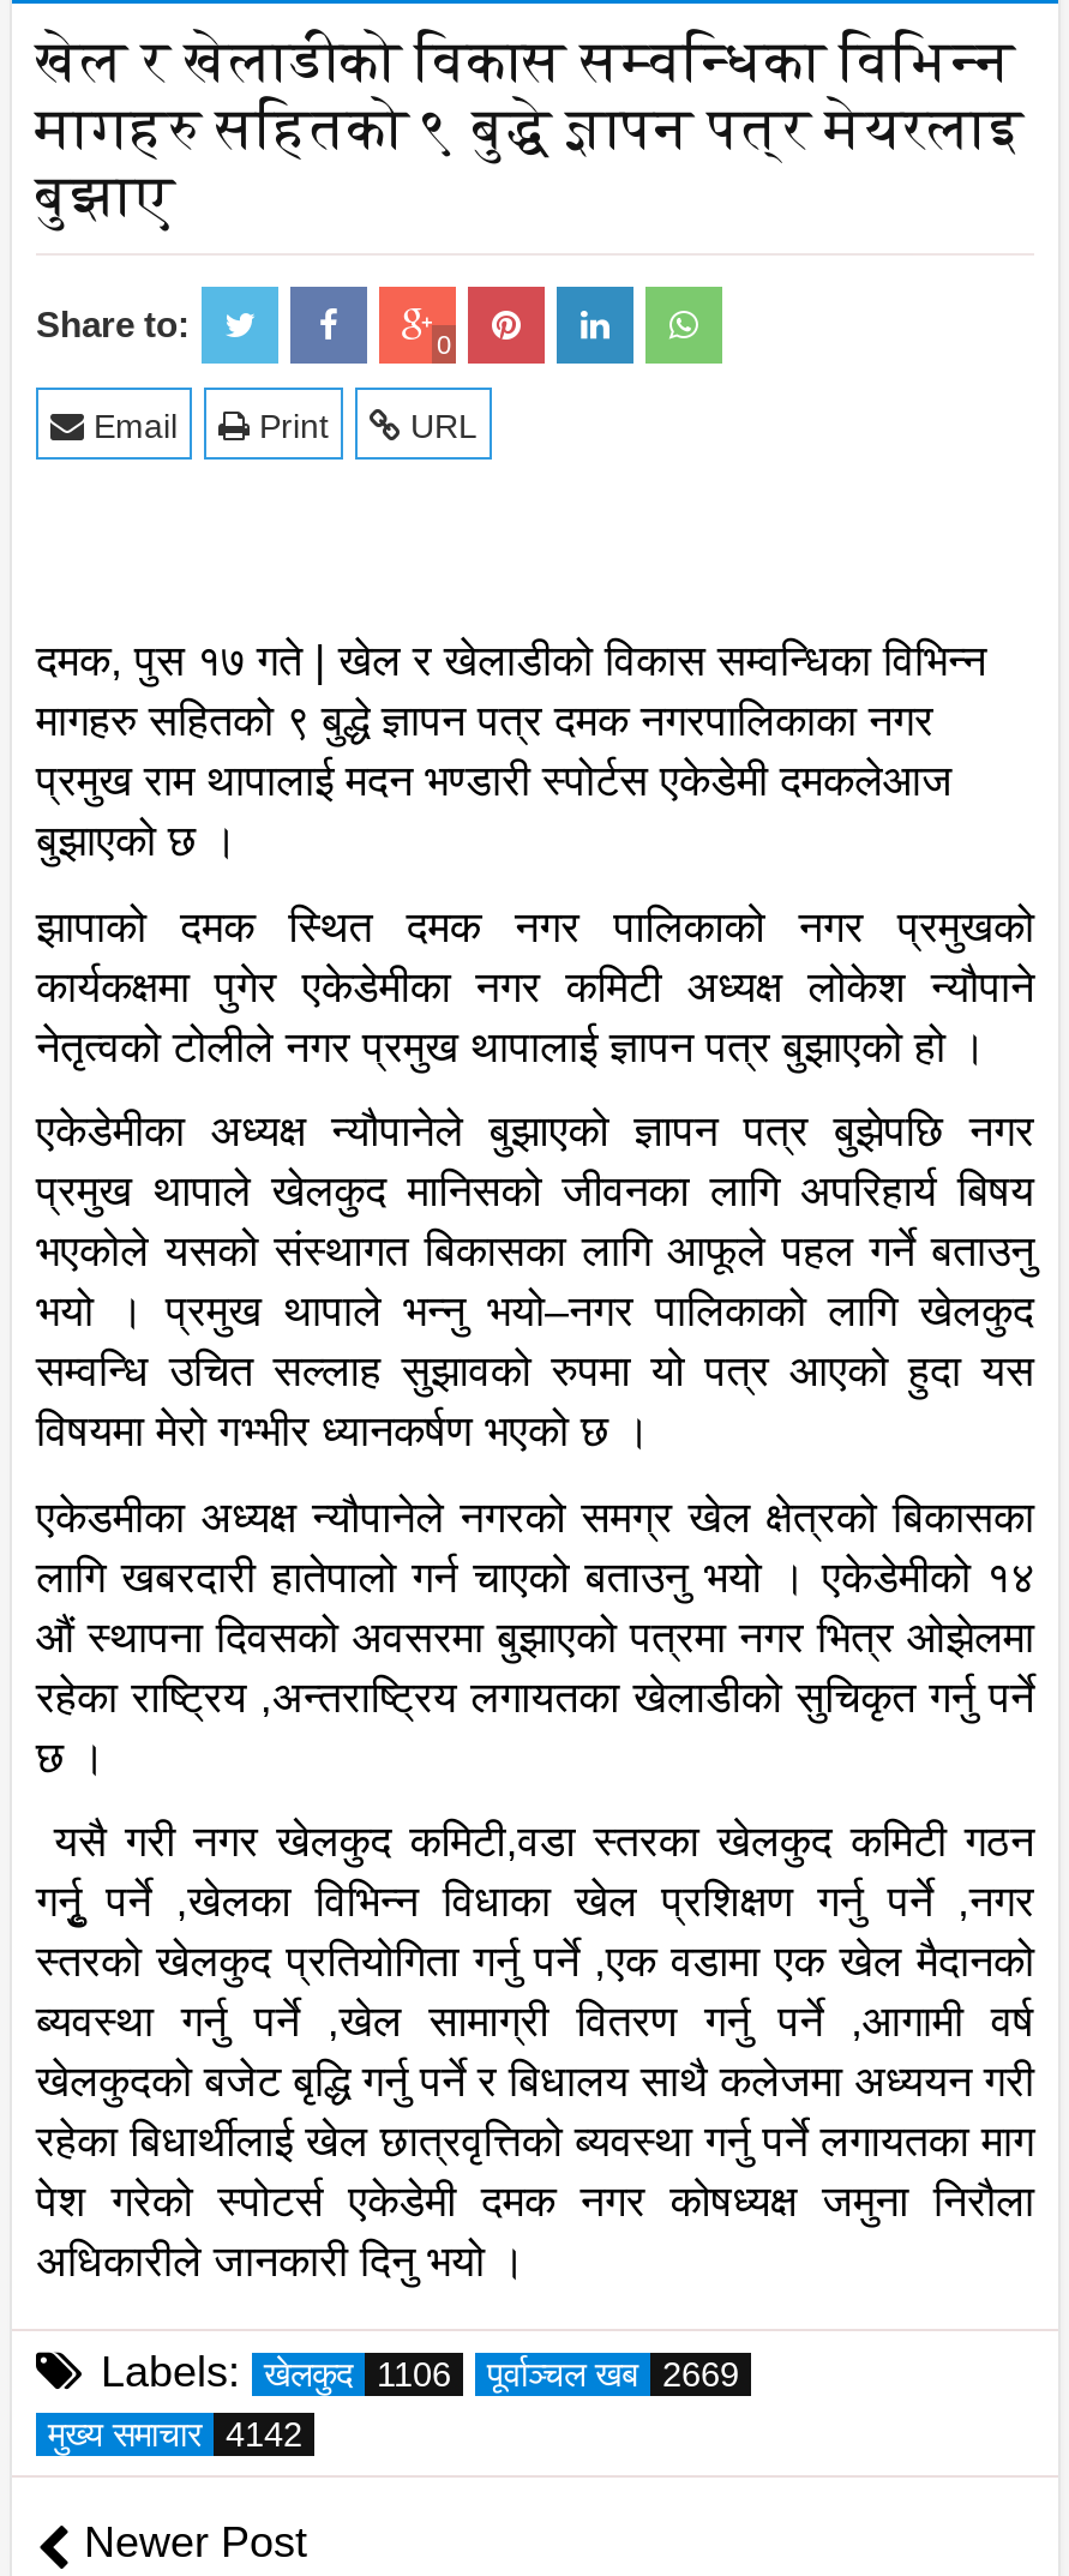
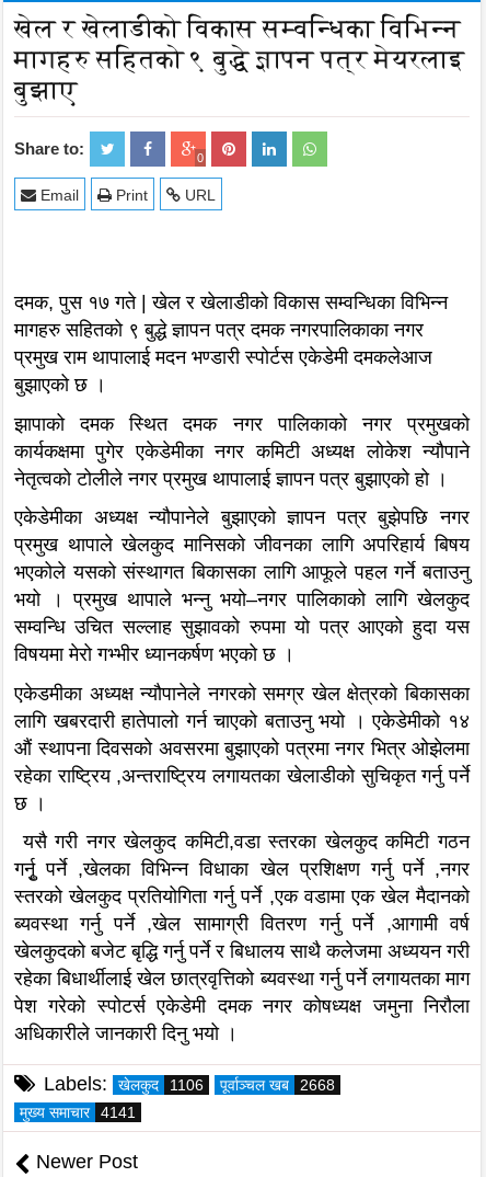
- Labels: खेलकुद 1106 पूर्वाञ्चल खब 2669
+ Labels: खेलकुद 1106 पूर्वाञ्चल खब 2668

- मुख्य समाचार 4142
+ मुख्य समाचार 4141
